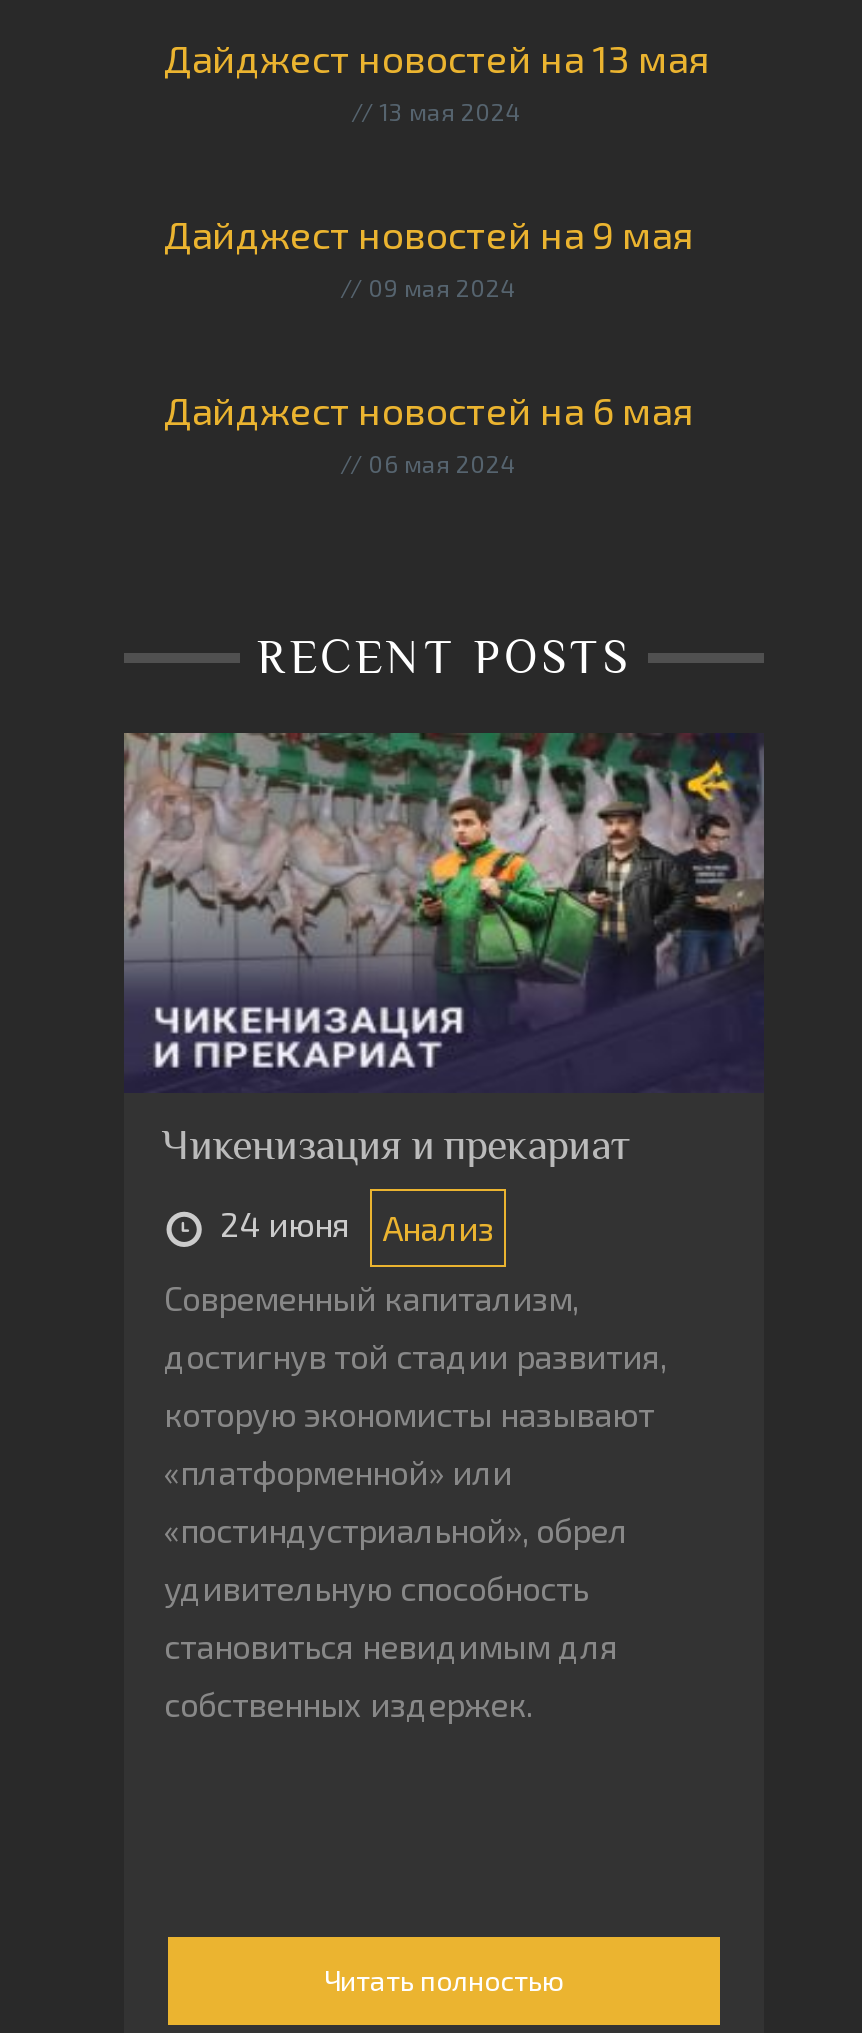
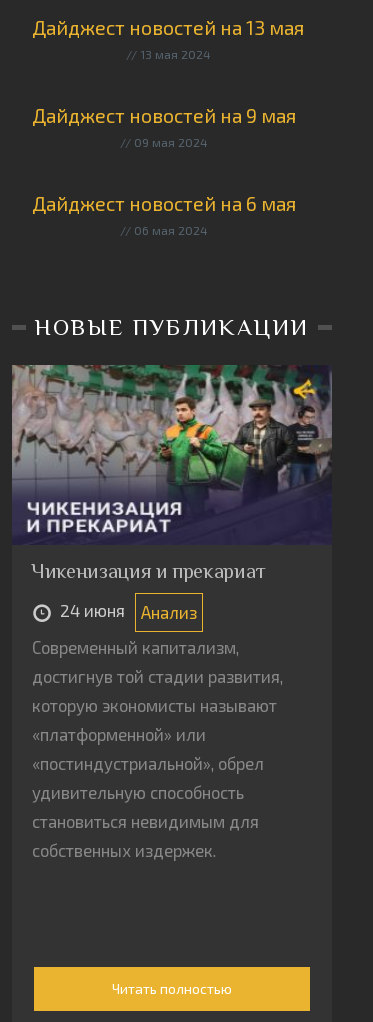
- RECENT POSTS
+ НОВЫЕ ПУБЛИКАЦИИ
